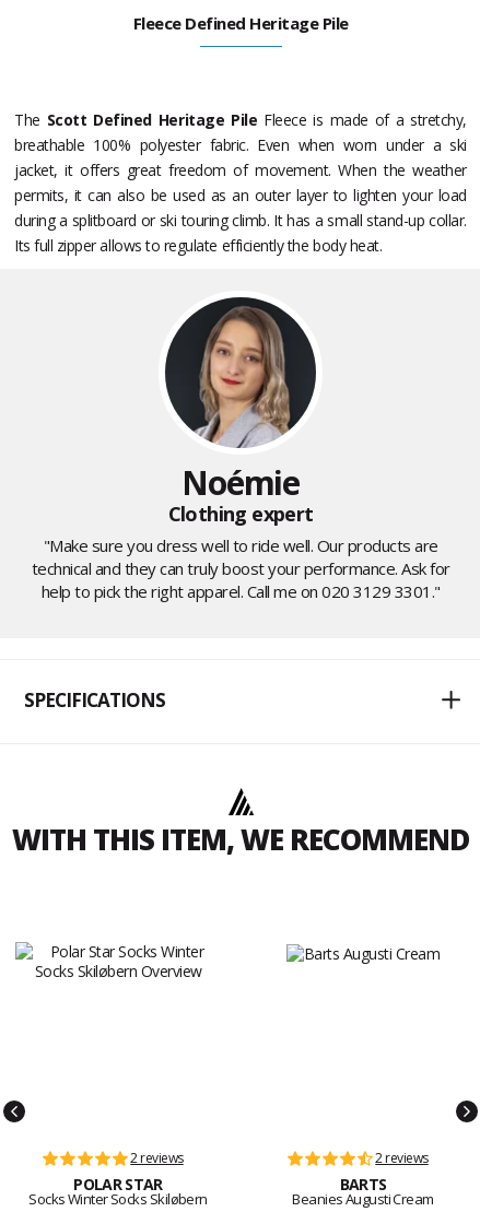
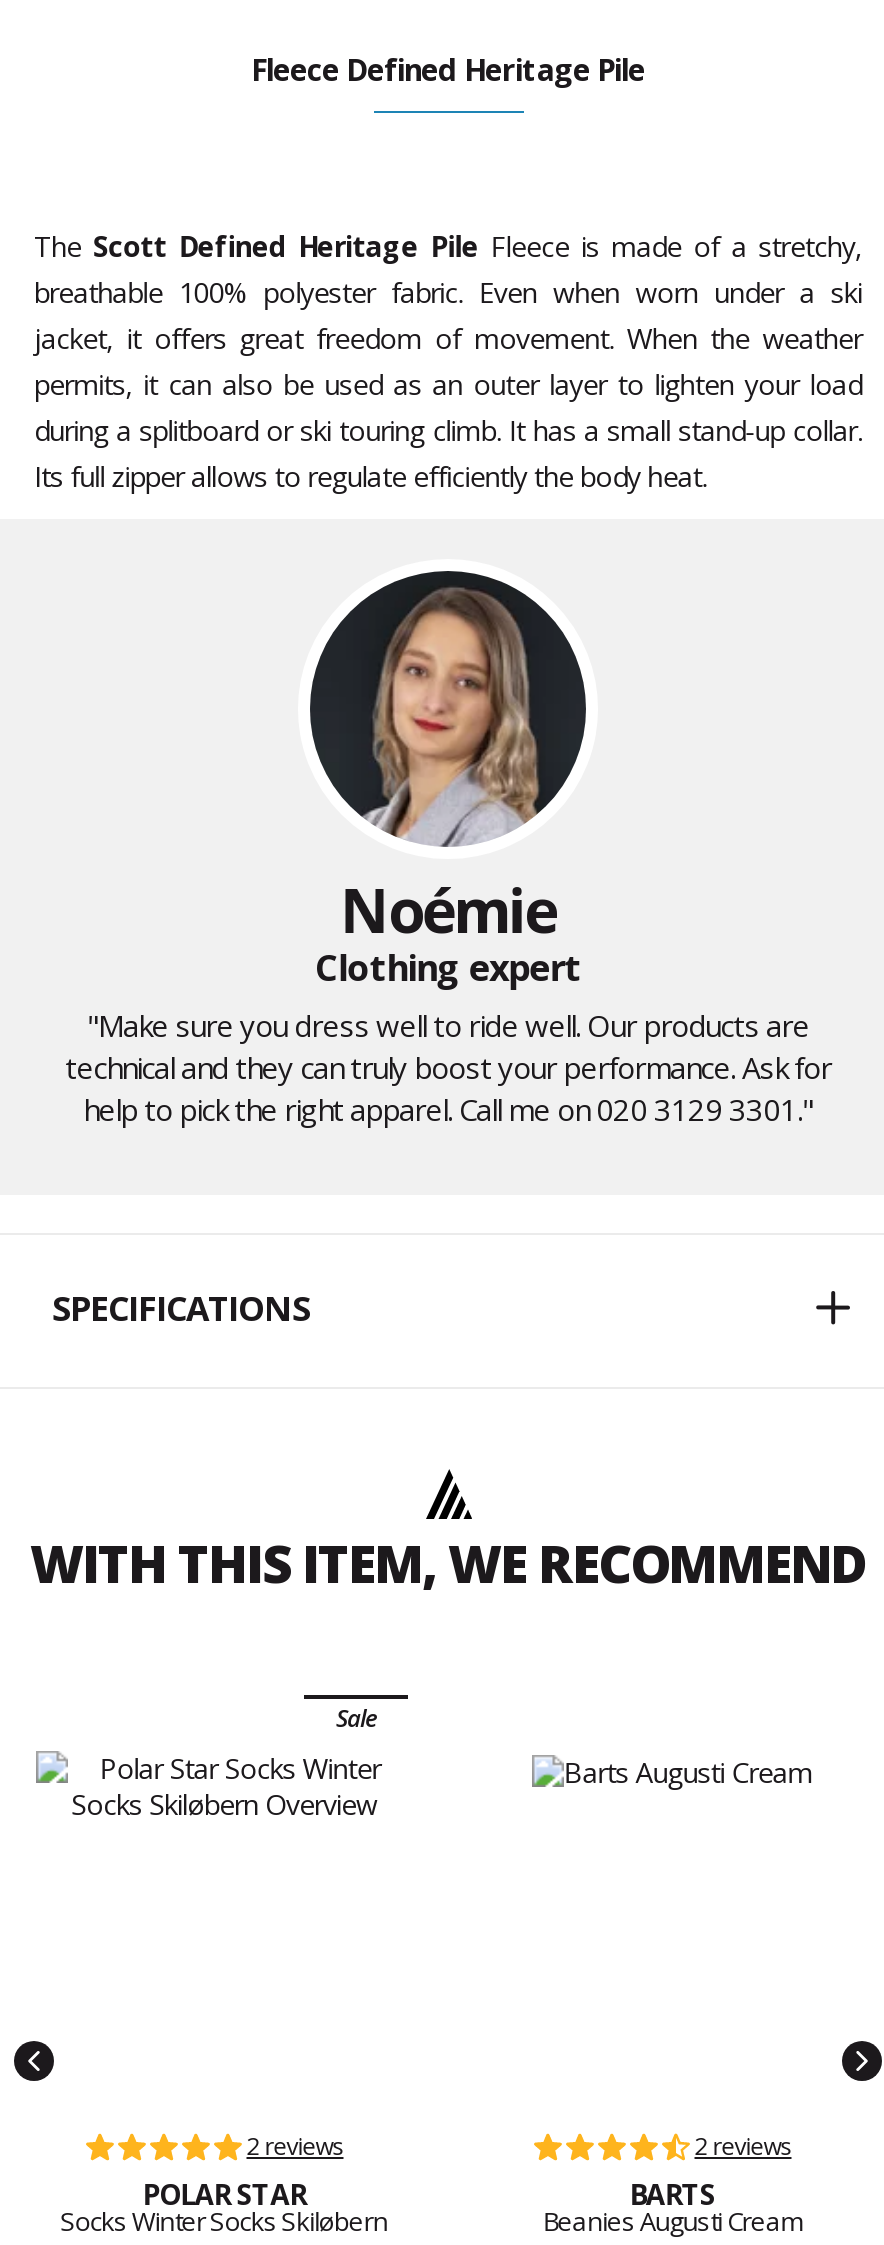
+ Sale
